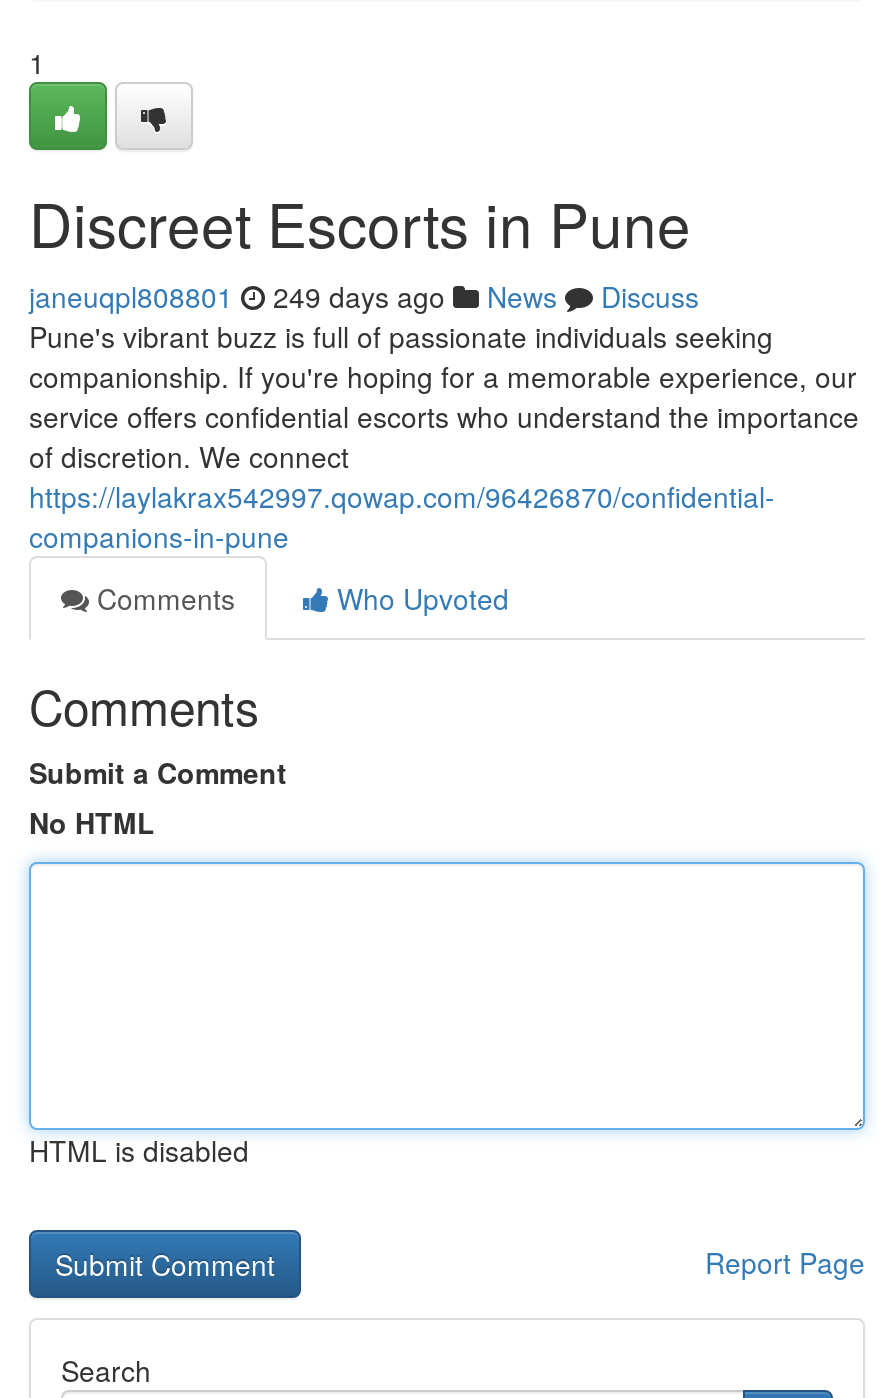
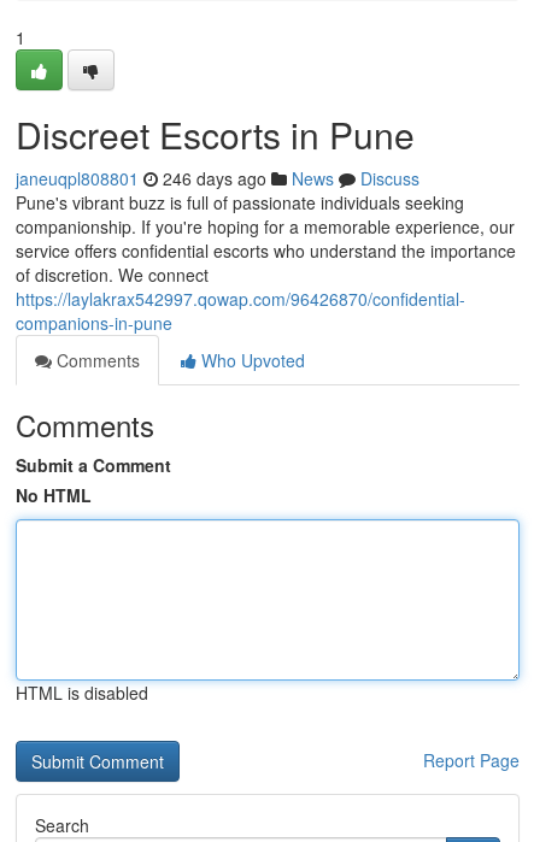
- janeuqpl808801 249 days ago News Discuss
+ janeuqpl808801 246 days ago News Discuss
